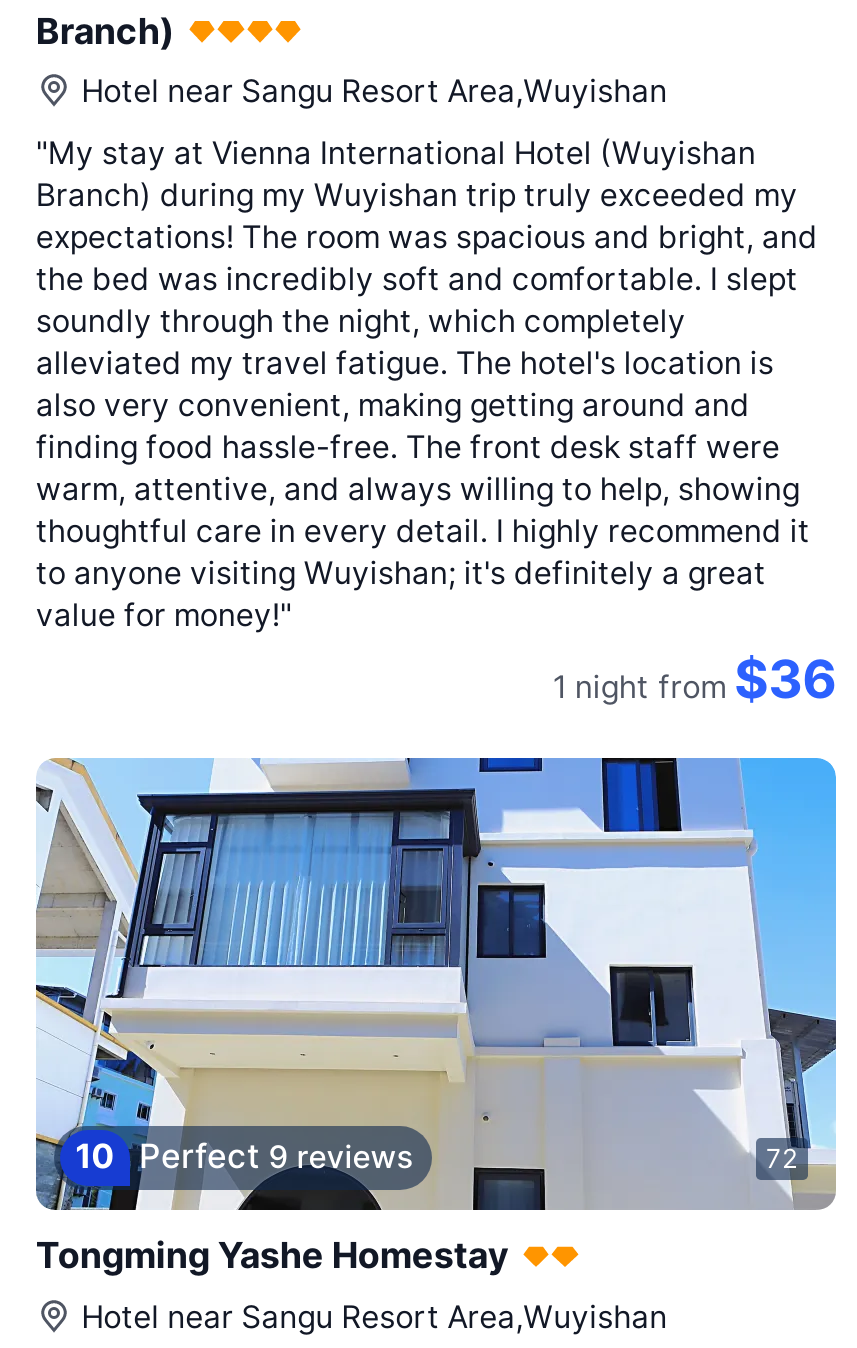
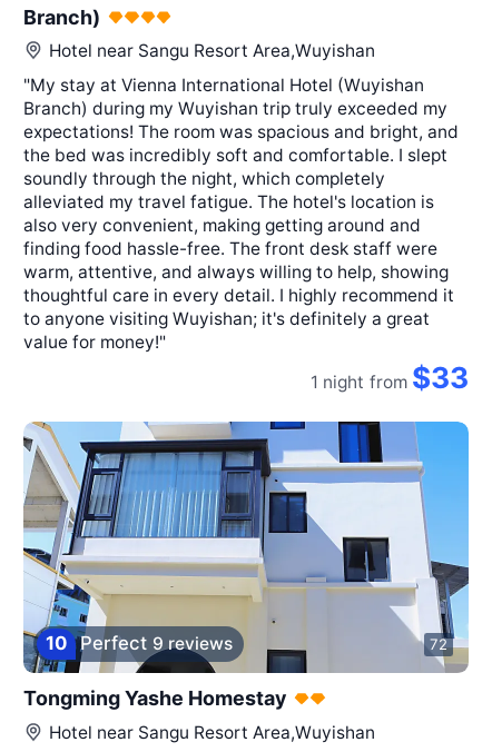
- 1 night from $36
+ 1 night from $33
